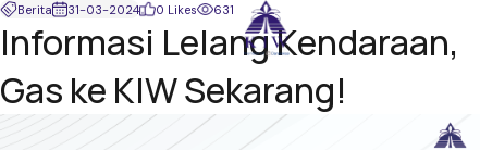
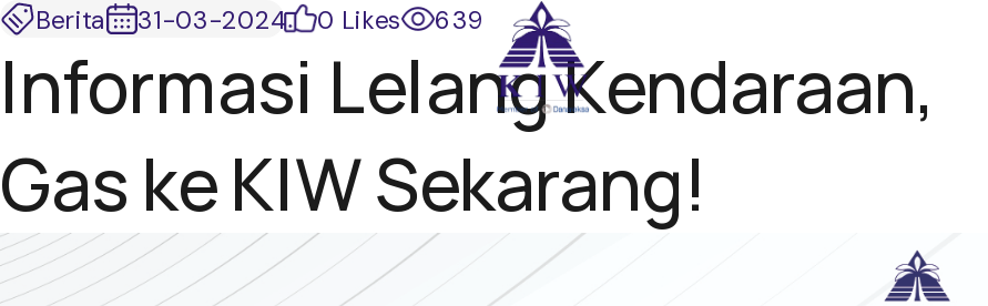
- Berita 31-03-2024 0 Likes 631
+ Berita 31-03-2024 0 Likes 639
